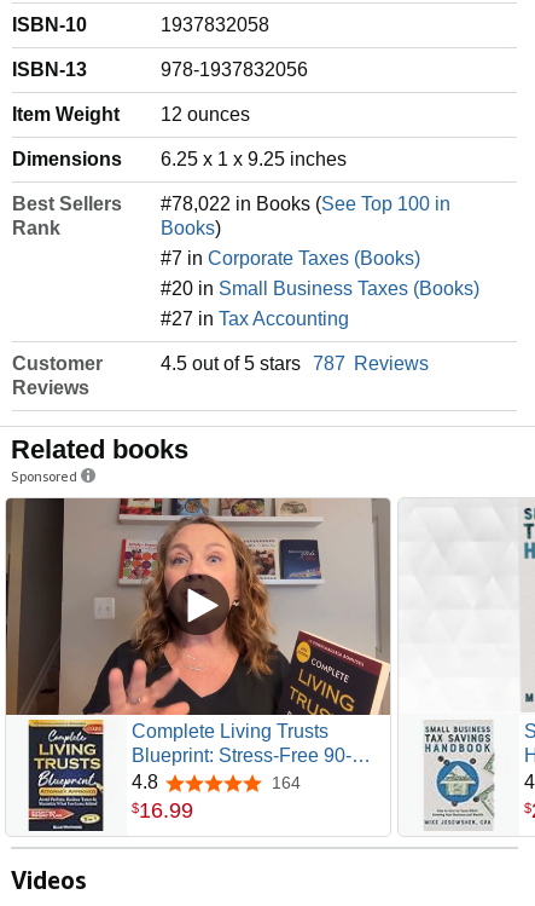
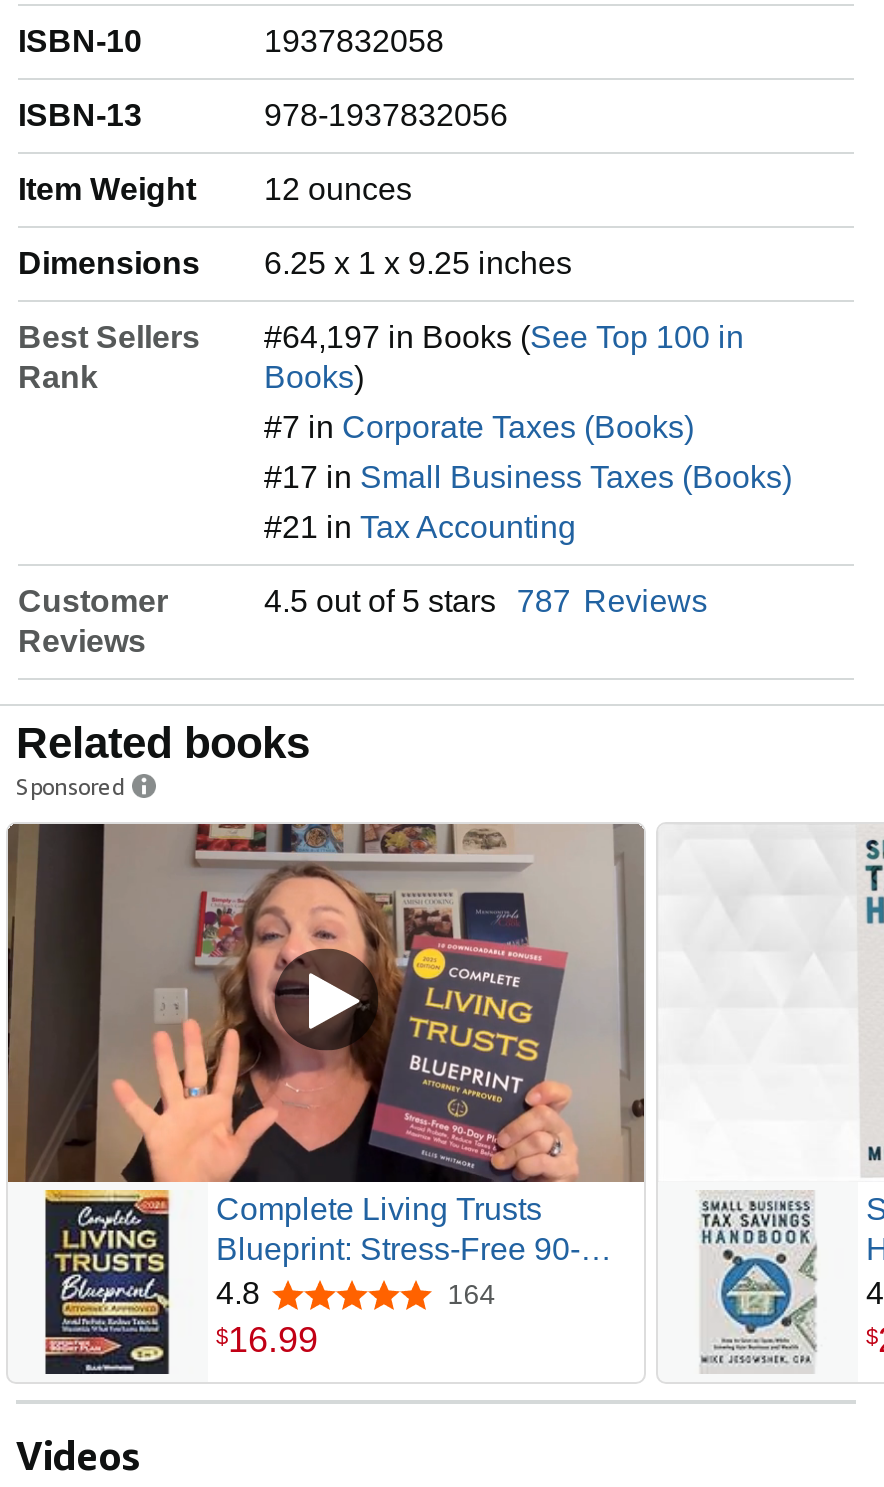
- #78,022 in Books (See Top 100 in
+ #64,197 in Books (See Top 100 in

- #20 in Small Business Taxes (Books)
+ #17 in Small Business Taxes (Books)

- #27 in Tax Accounting
+ #21 in Tax Accounting

- [image]
+ [image]
